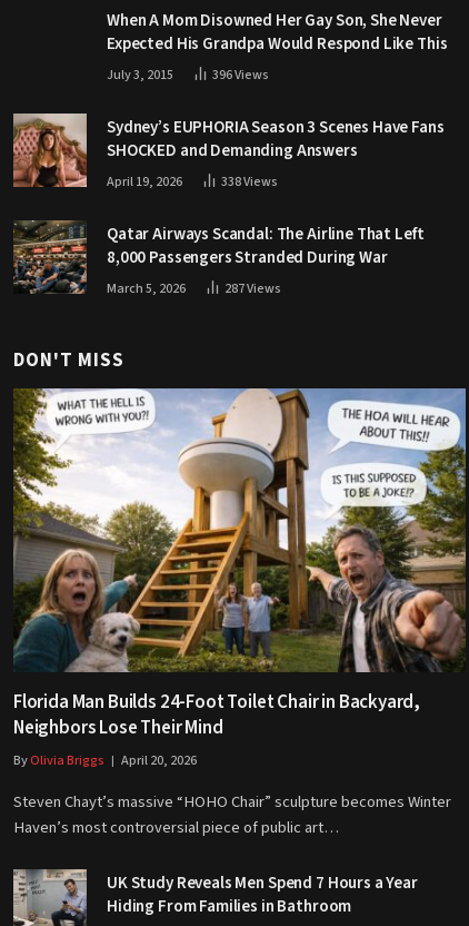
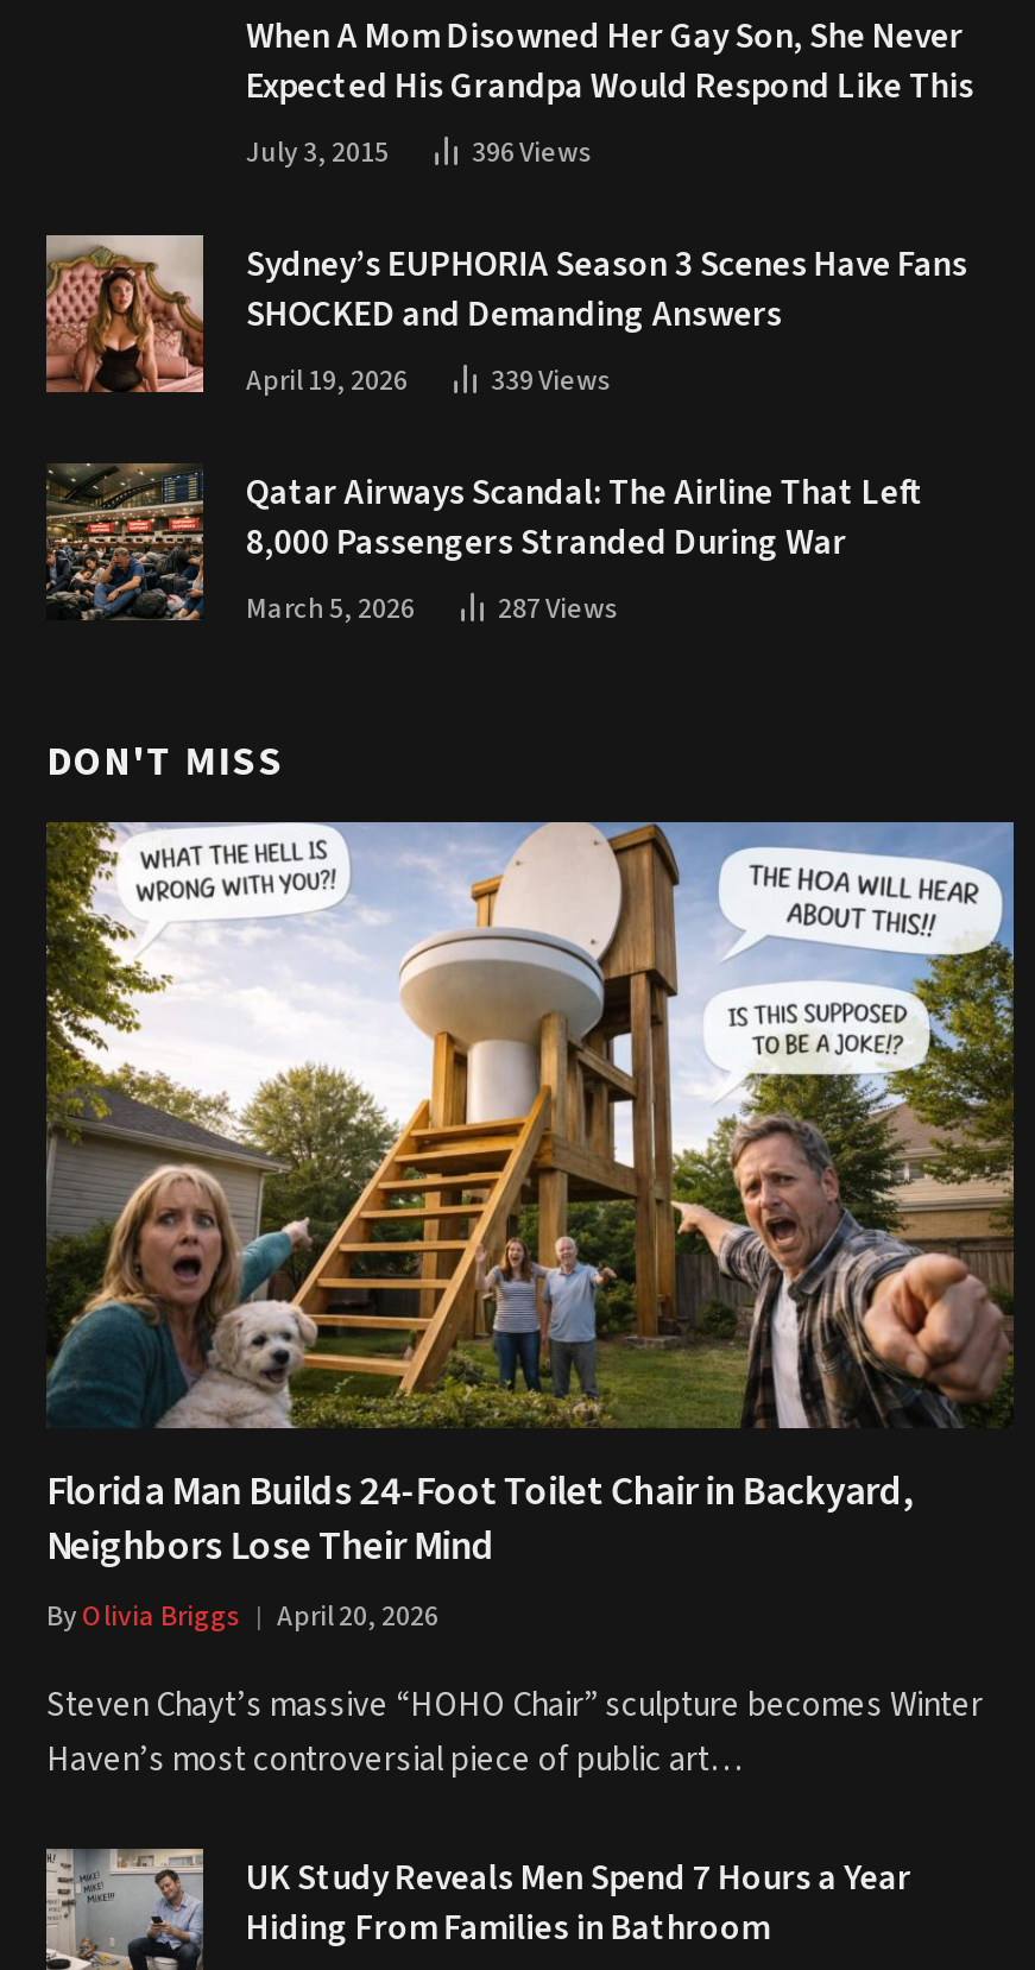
- 338Views
+ 339Views
